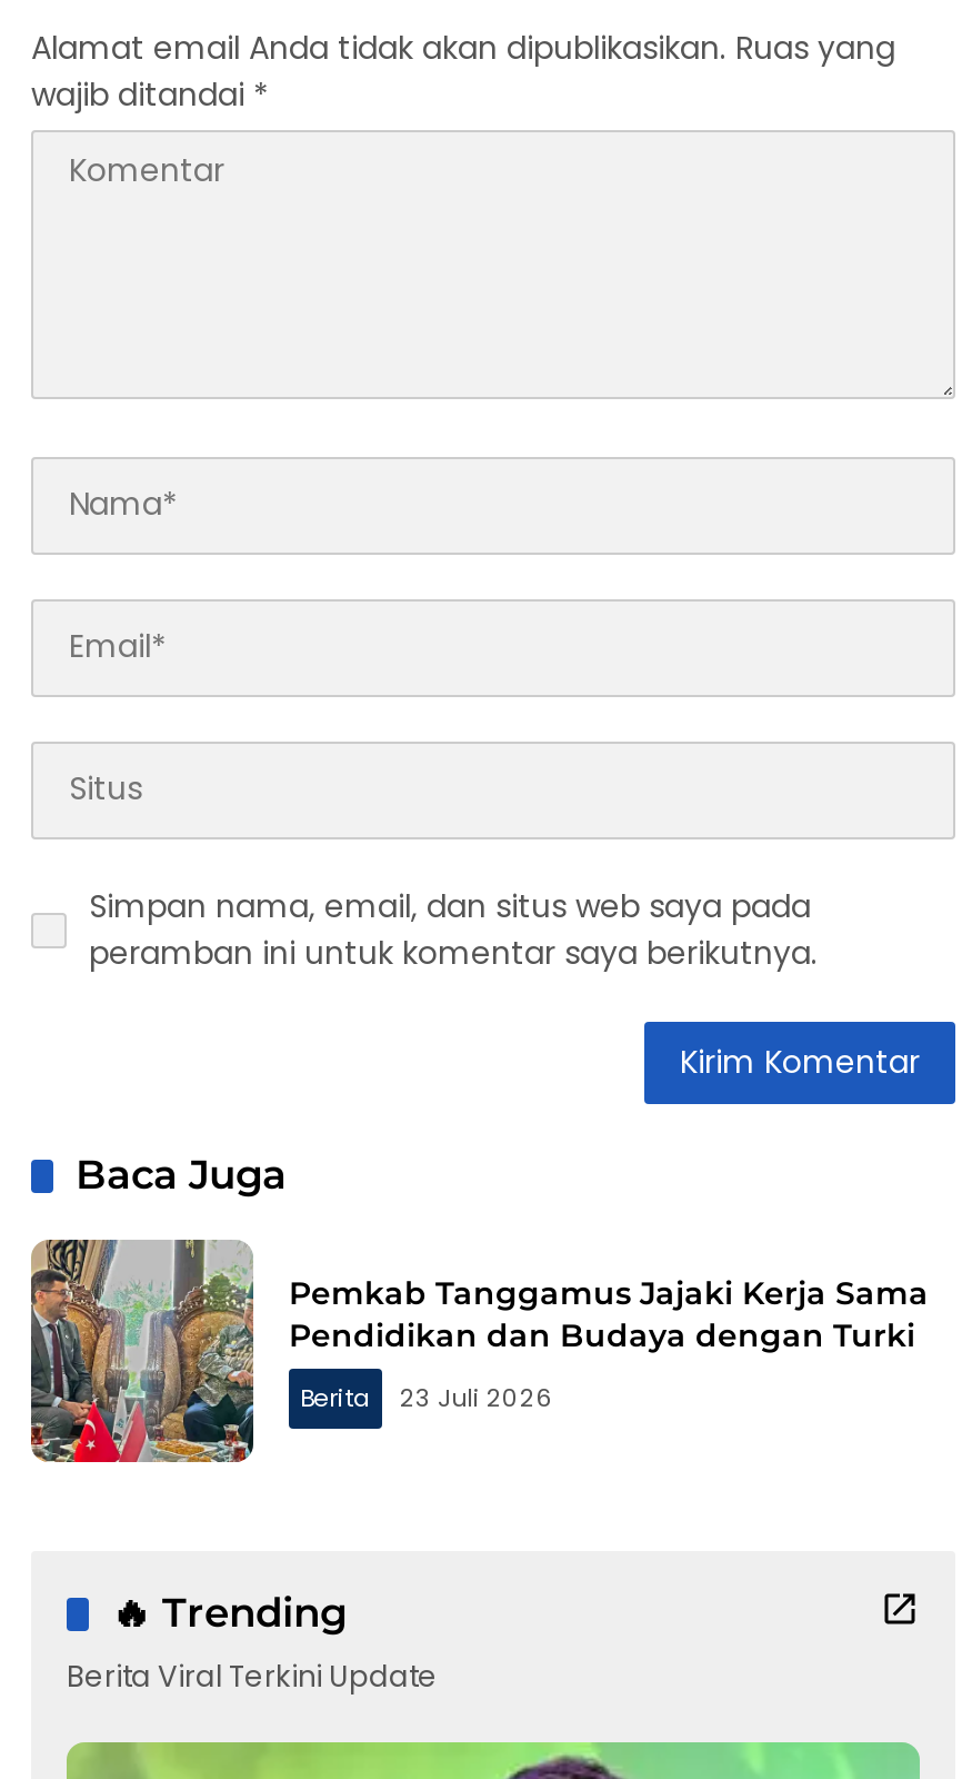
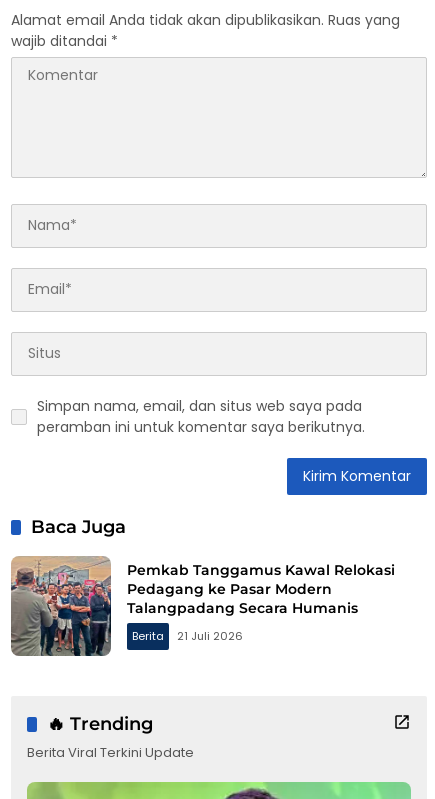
- [image]
- Pemkab Tanggamus Jajaki Kerja Sama
- Pendidikan dan Budaya dengan Turki
+ [image]
+ Pemkab Tanggamus Kawal Relokasi
+ Pedagang ke Pasar Modern
+ Talangpadang Secara Humanis

- Berita 23 Juli 2026
+ Berita 21 Juli 2026
